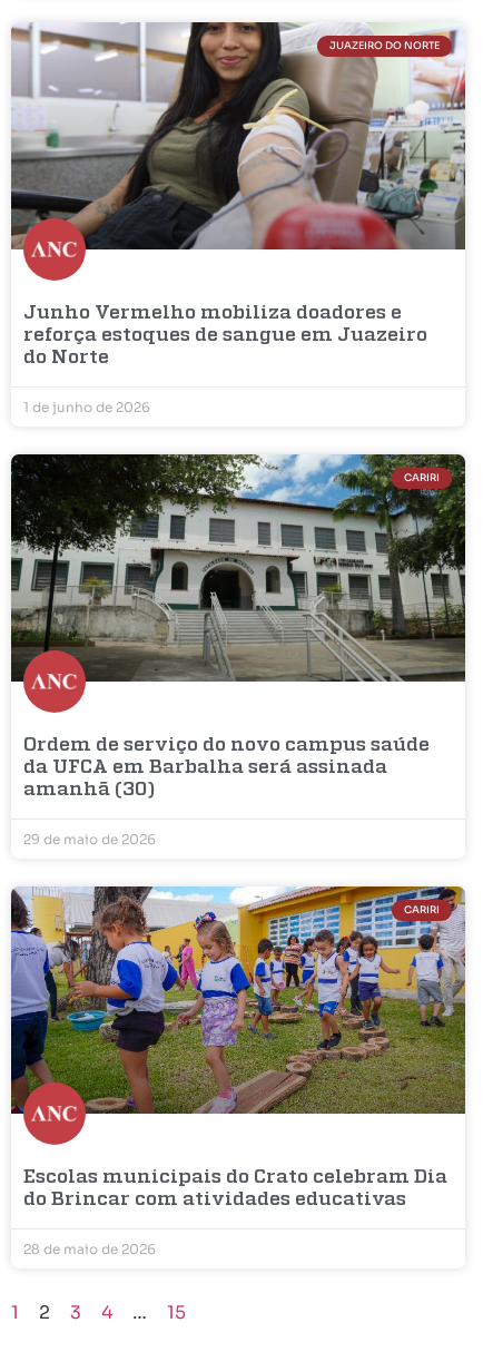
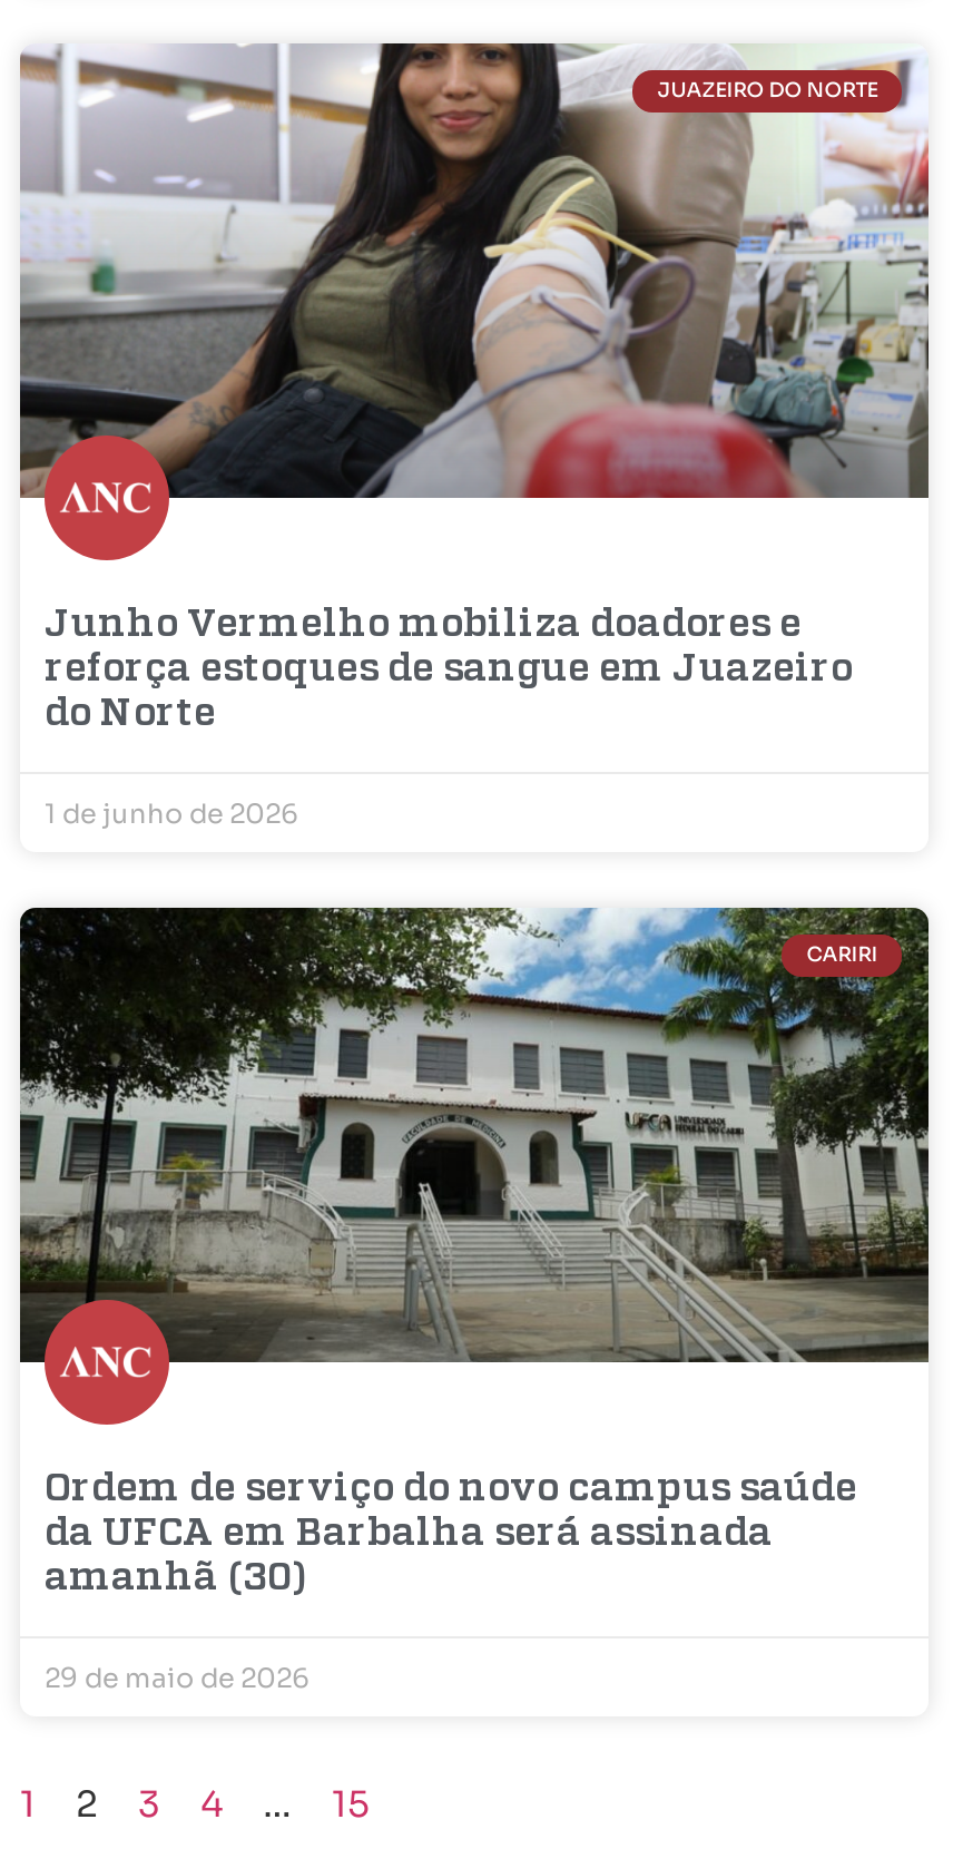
- [image]
- CARIRI

- Escolas municipais do Crato celebram Dia
- do Brincar com atividades educativas
- 28 de maio de 2026
